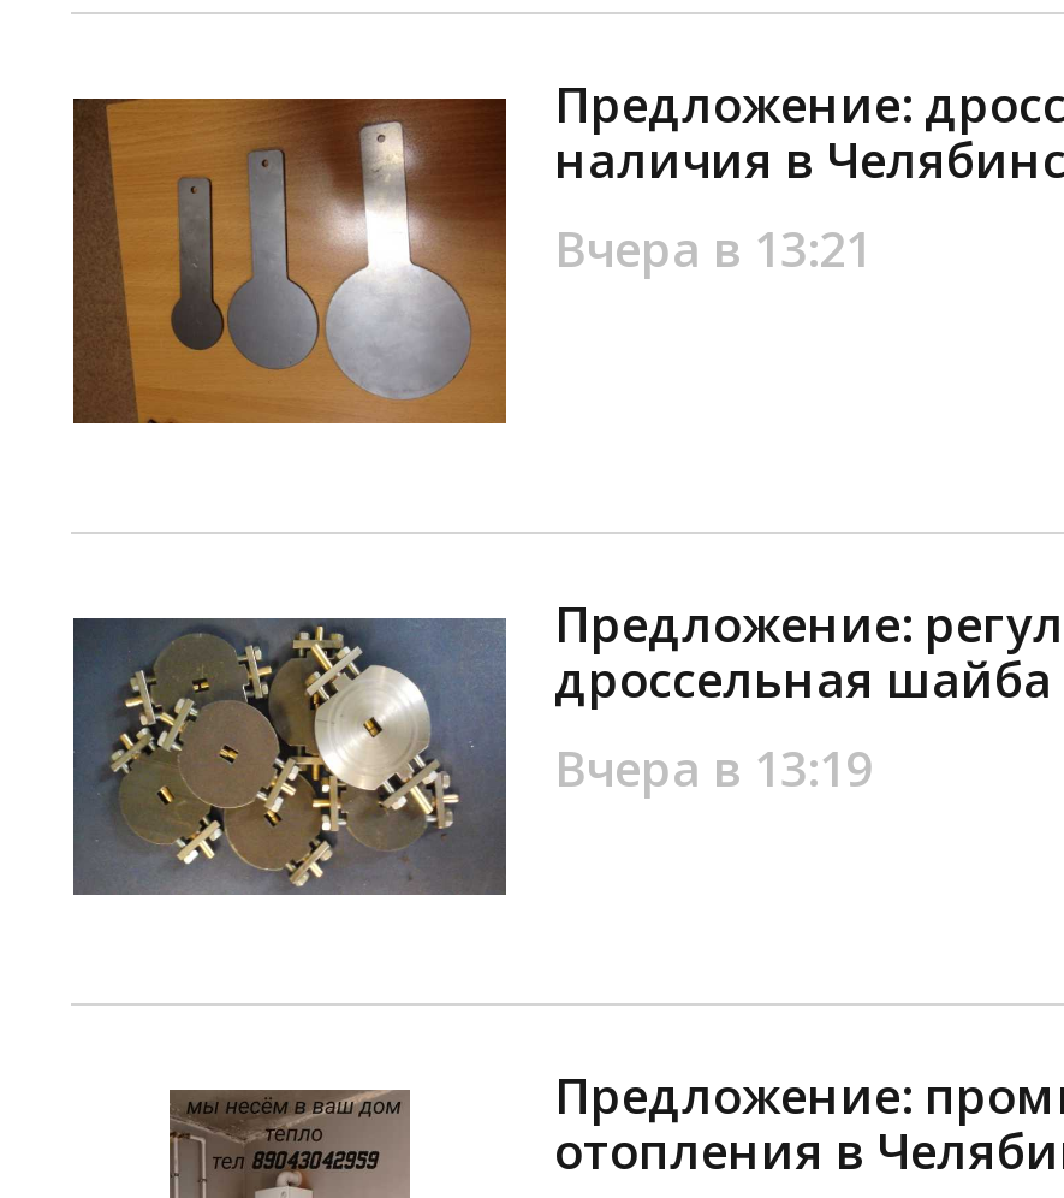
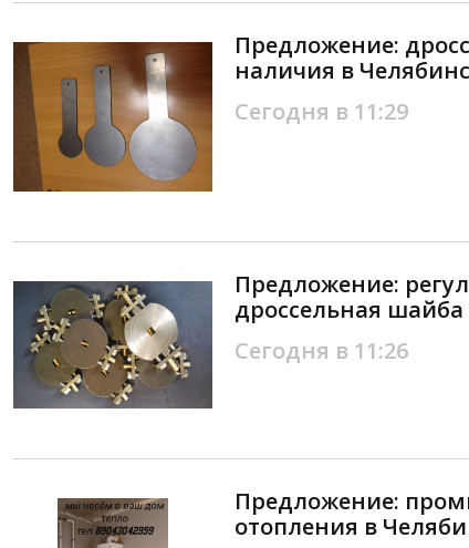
- Вчера в 13:21
+ Сегодня в 11:29

- Вчера в 13:19
+ Сегодня в 11:26
